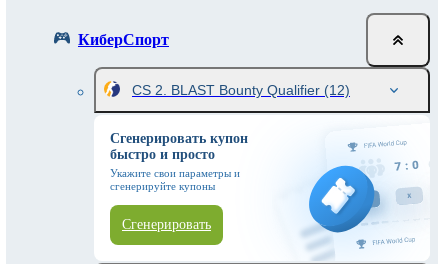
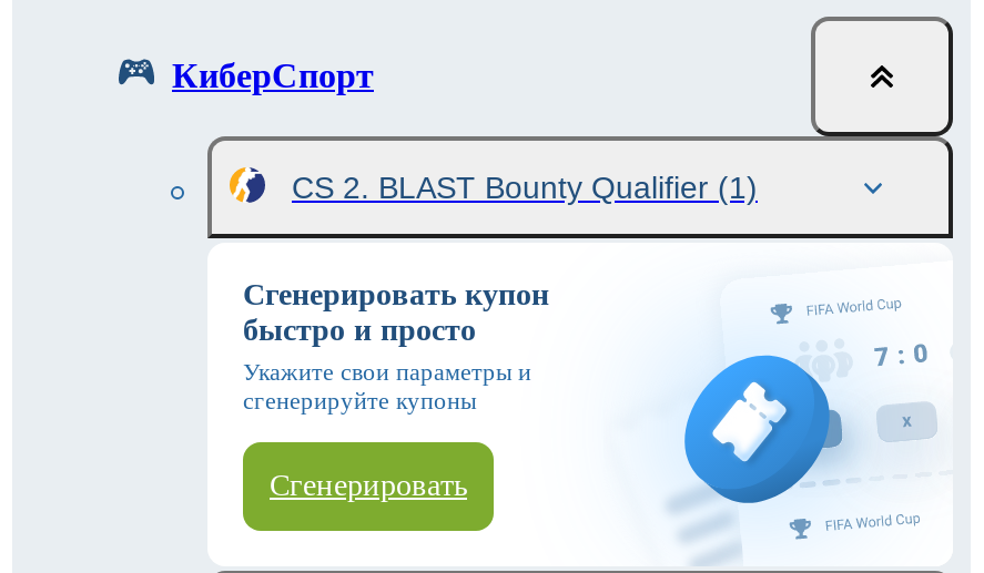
- CS 2. BLAST Bounty Qualifier (12)
+ CS 2. BLAST Bounty Qualifier (1)
